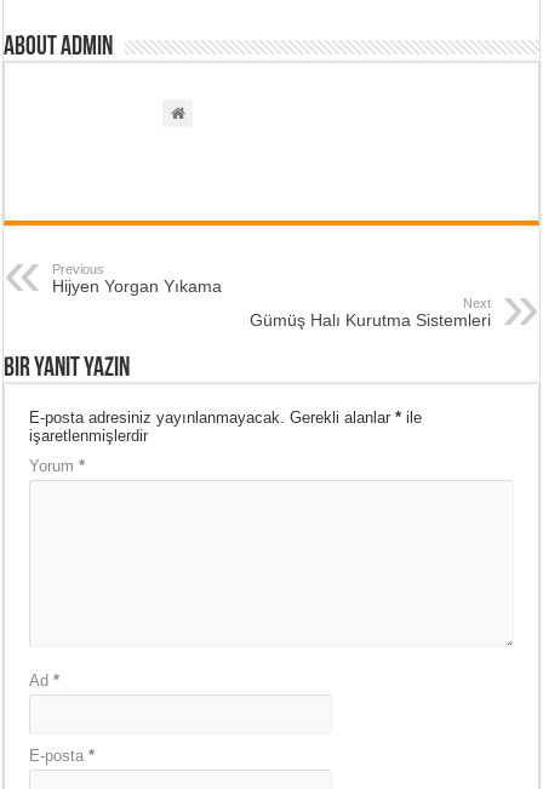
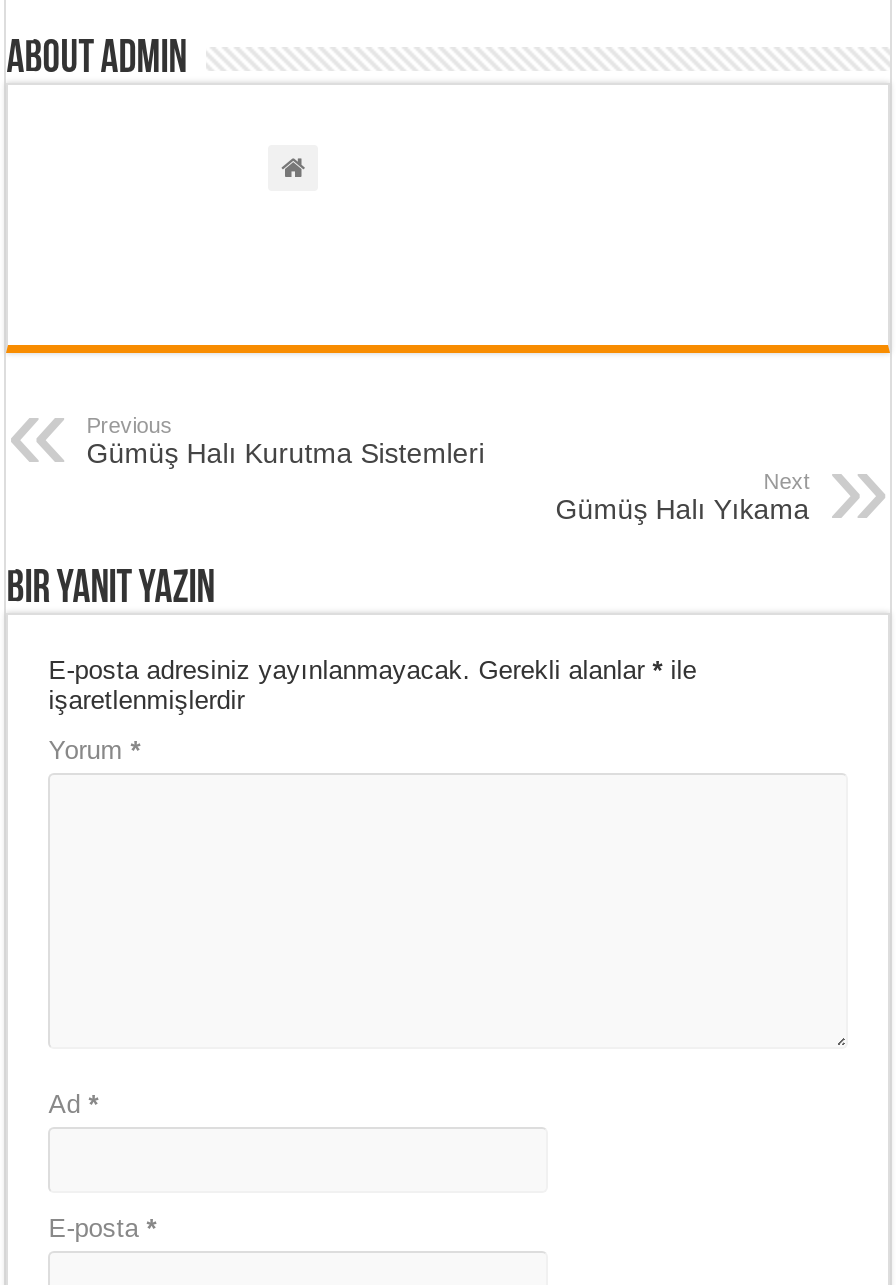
- Hijyen Yorgan Yıkama

moved up: Gümüş Halı Kurutma Sistemleri

+ Gümüş Halı Yıkama
